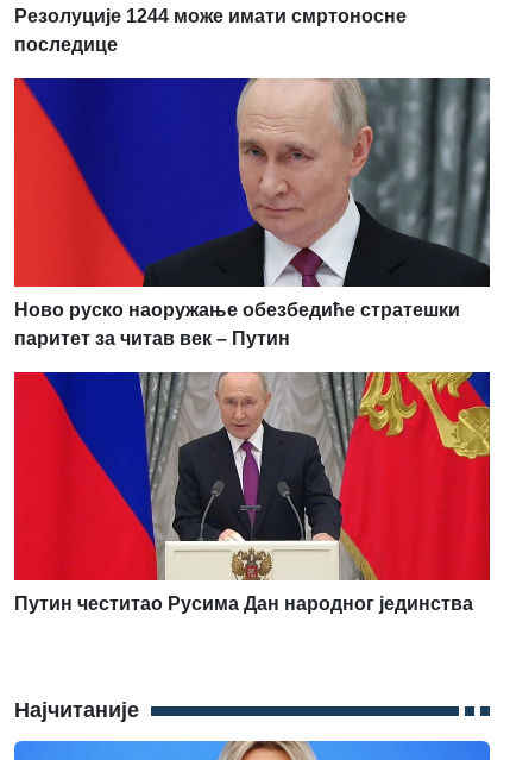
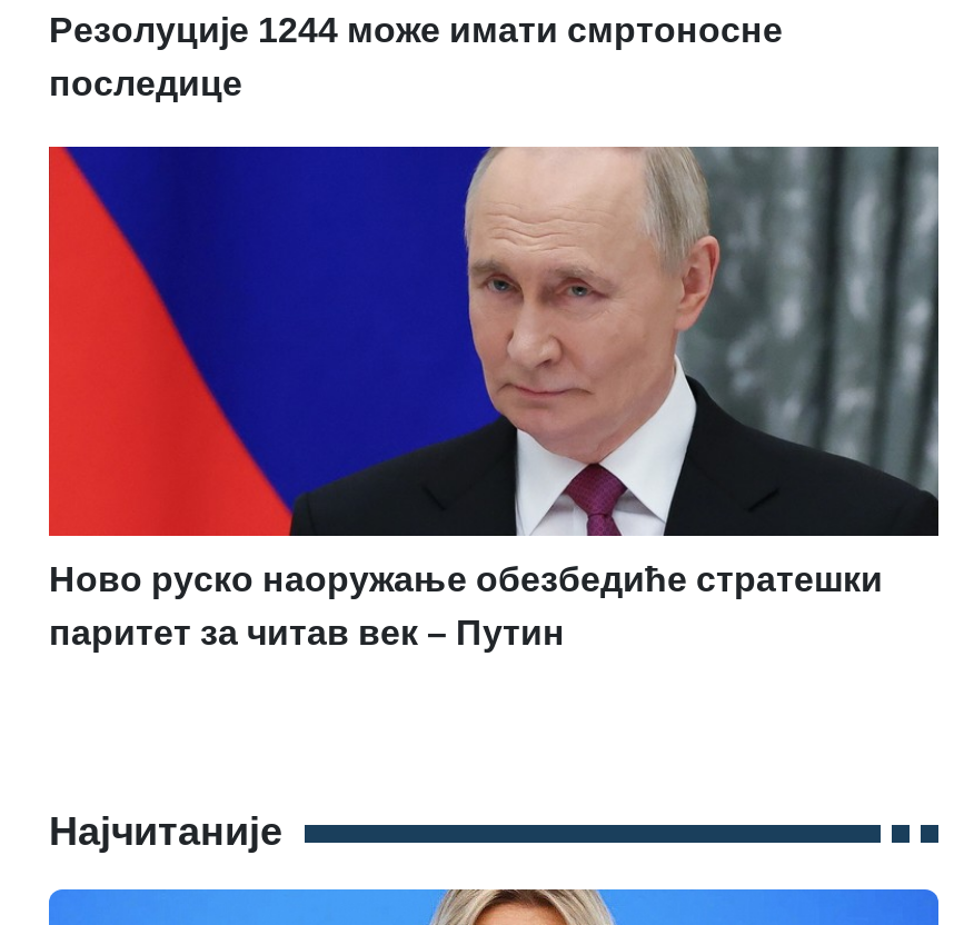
- [image]
- Путин честитао Русима Дан народног јединства
